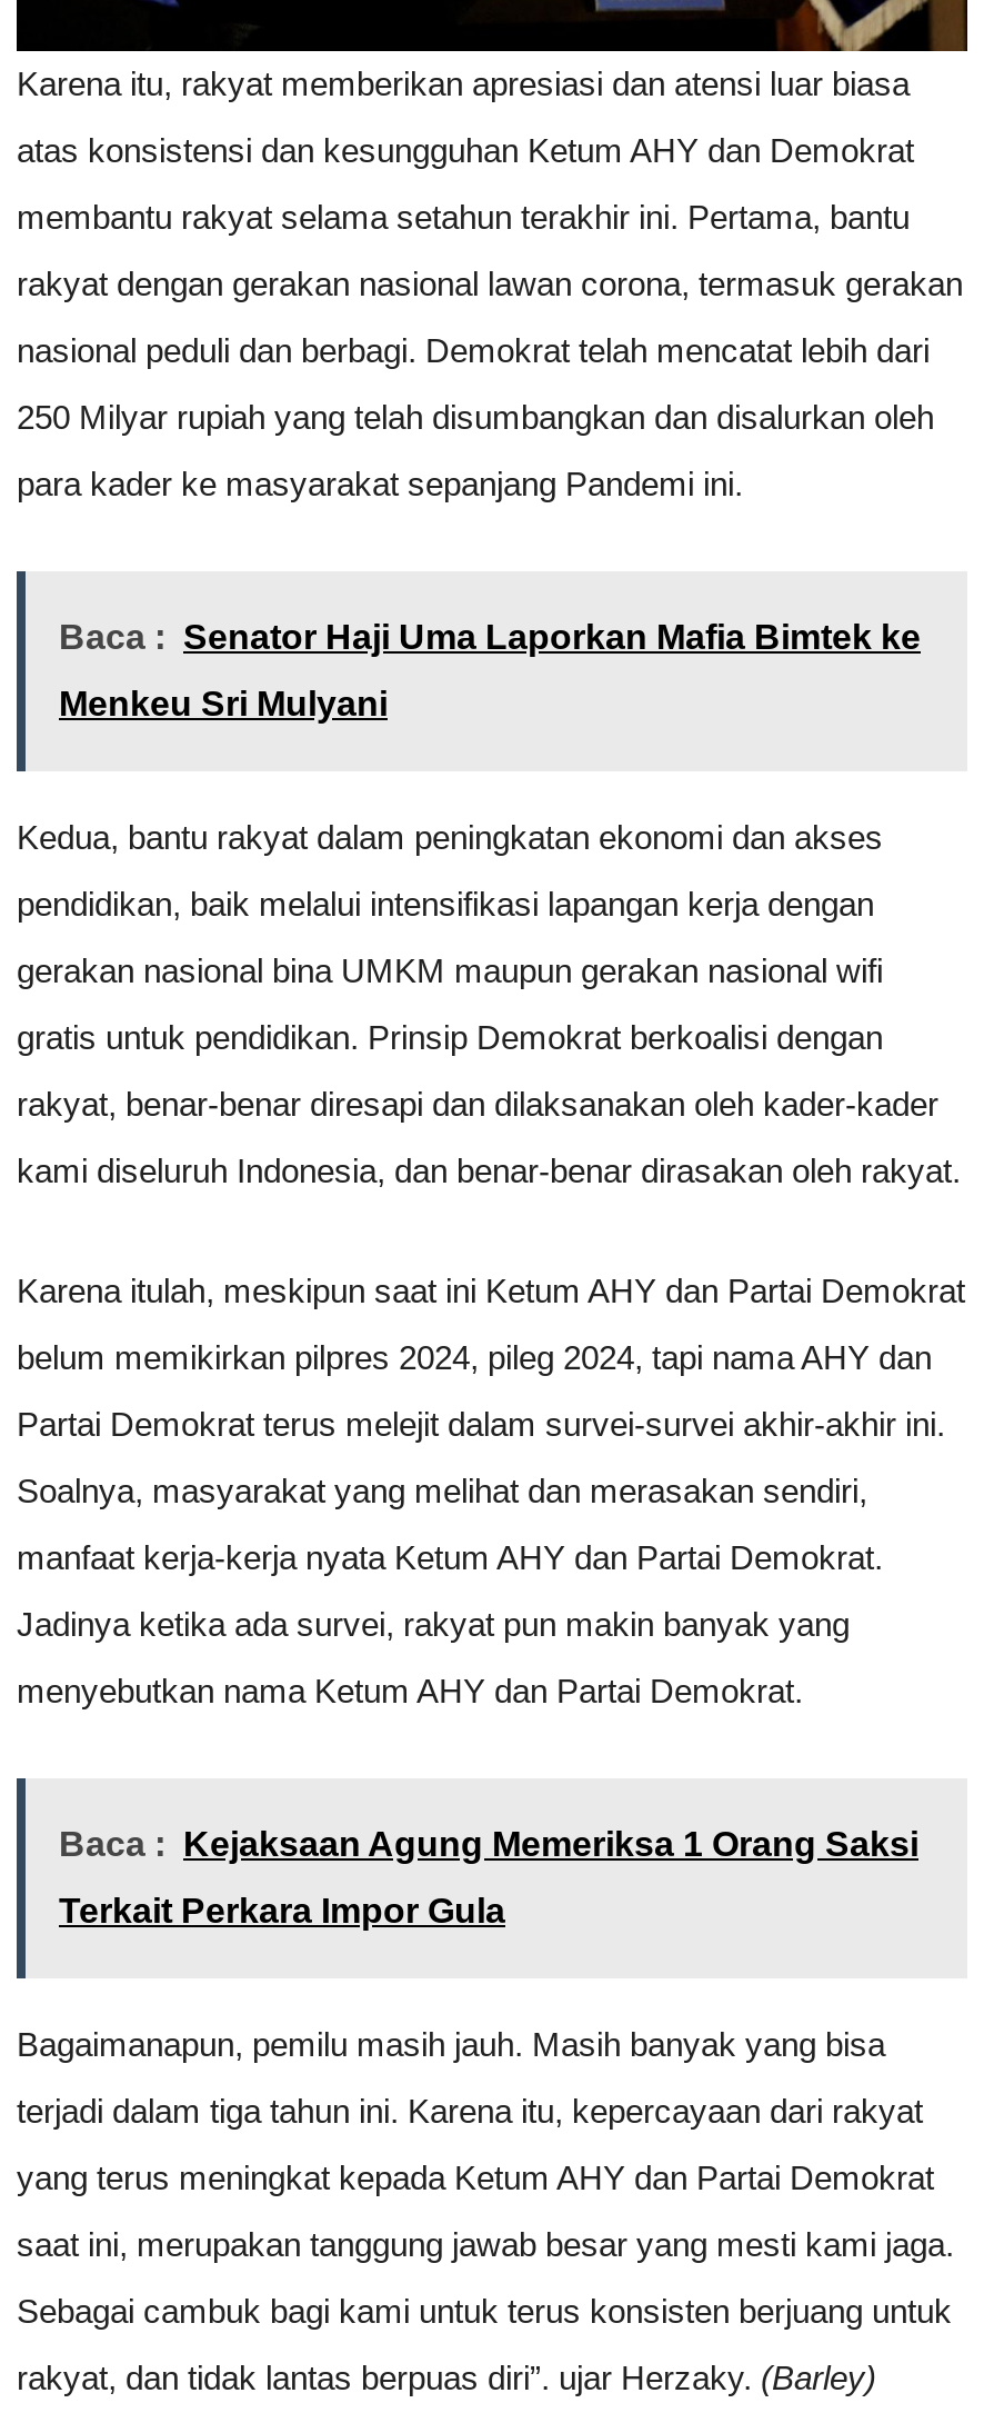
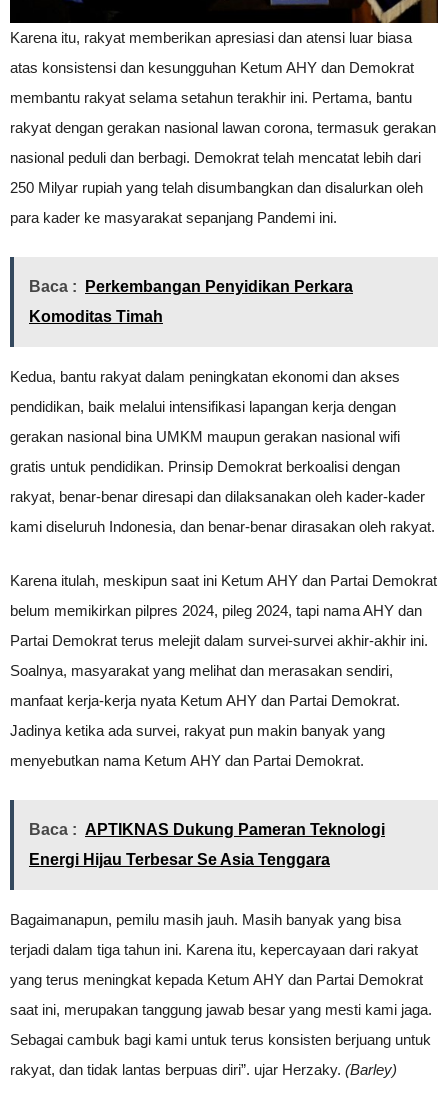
- Baca : Senator Haji Uma Laporkan Mafia Bimtek ke
+ Baca : Perkembangan Penyidikan Perkara

- Menkeu Sri Mulyani
+ Komoditas Timah

- Baca : Kejaksaan Agung Memeriksa 1 Orang Saksi
+ Baca : APTIKNAS Dukung Pameran Teknologi

- Terkait Perkara Impor Gula
+ Energi Hijau Terbesar Se Asia Tenggara
